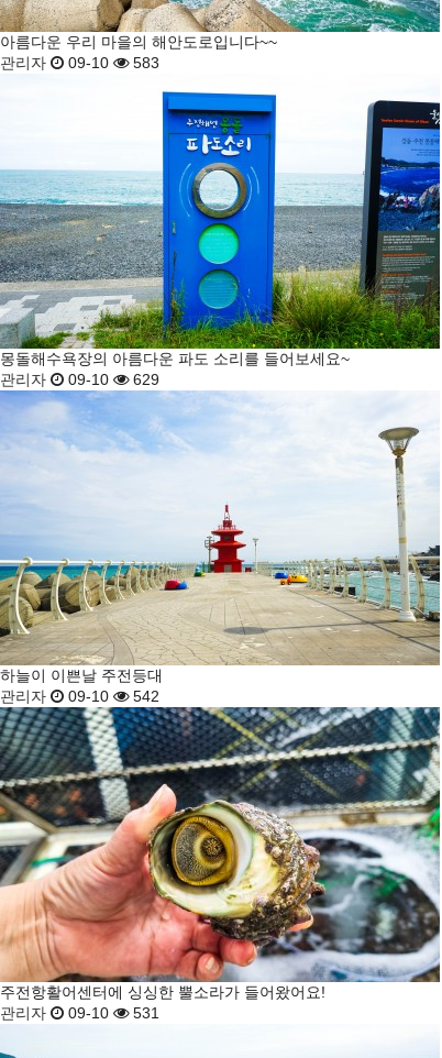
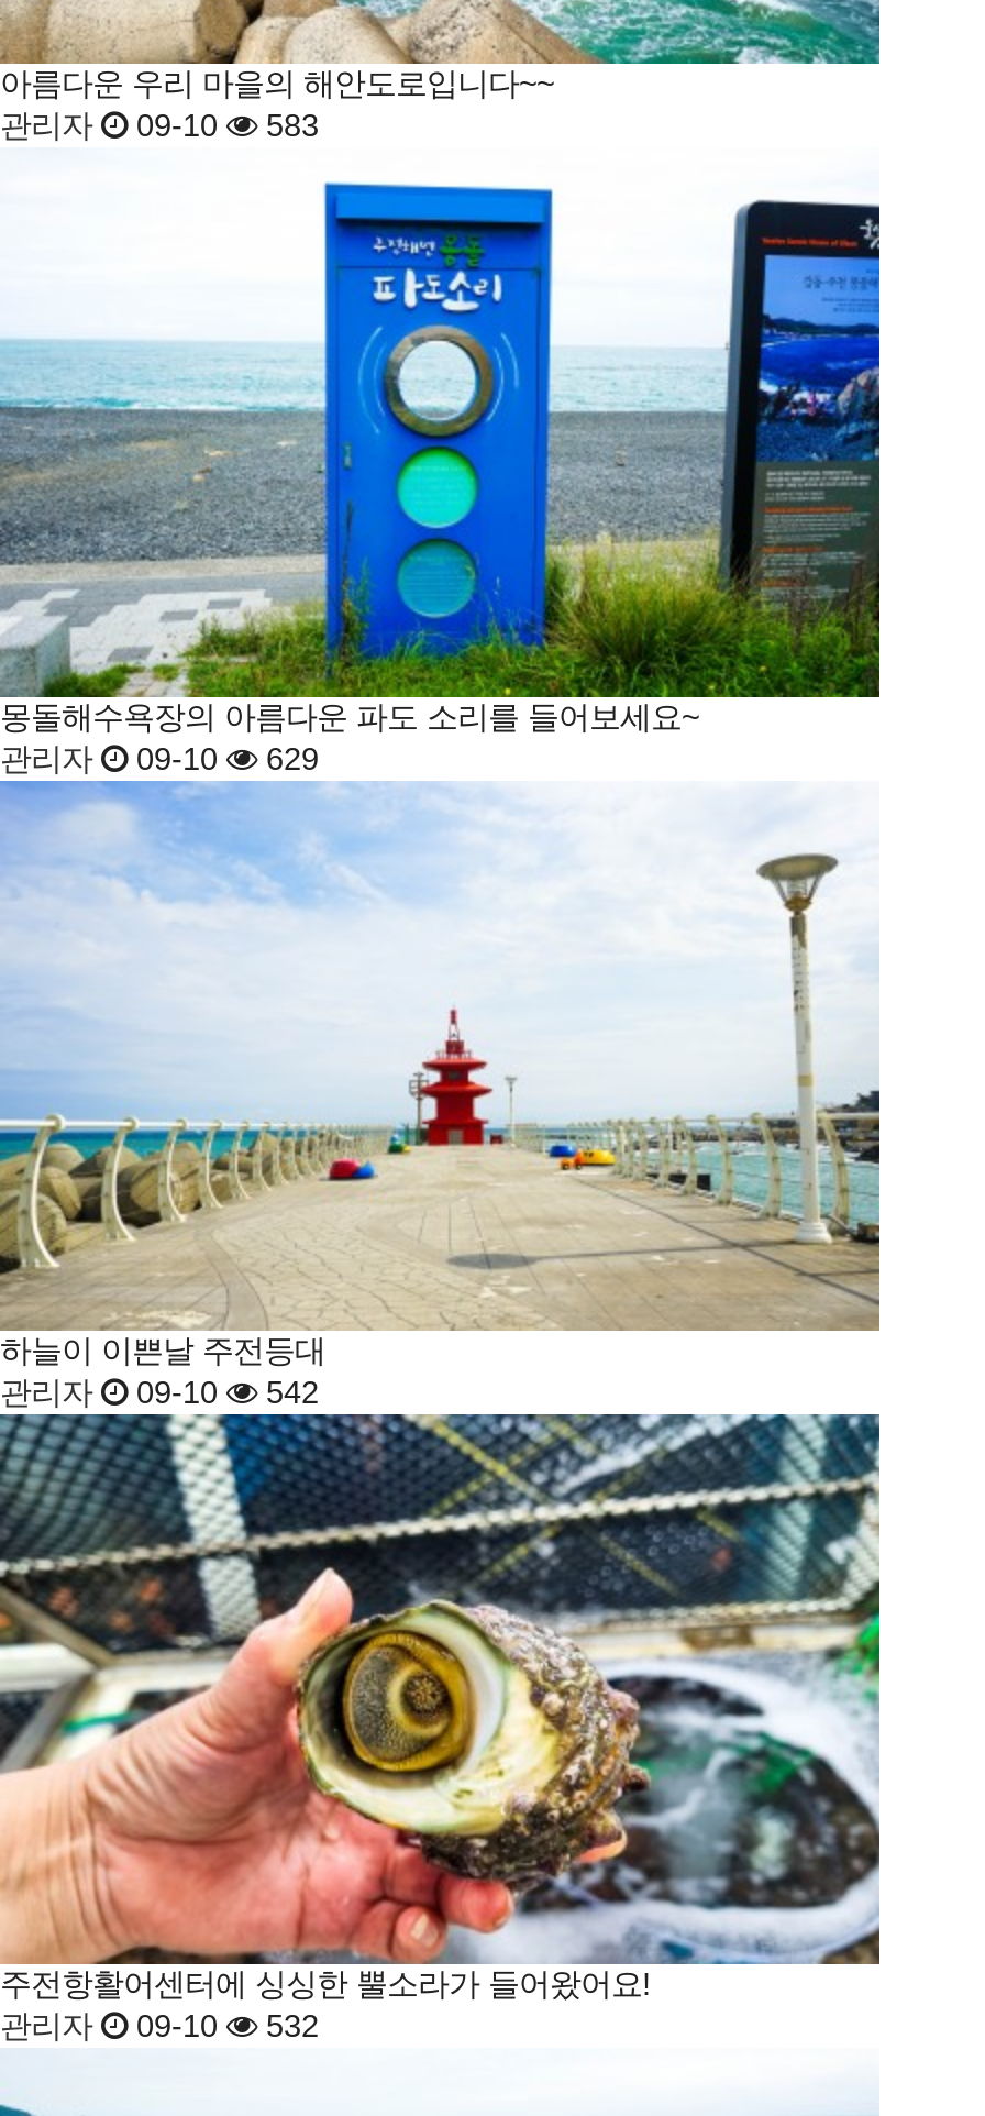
- 관리자 09-10 531
+ 관리자 09-10 532
